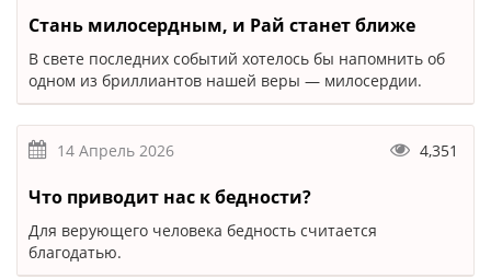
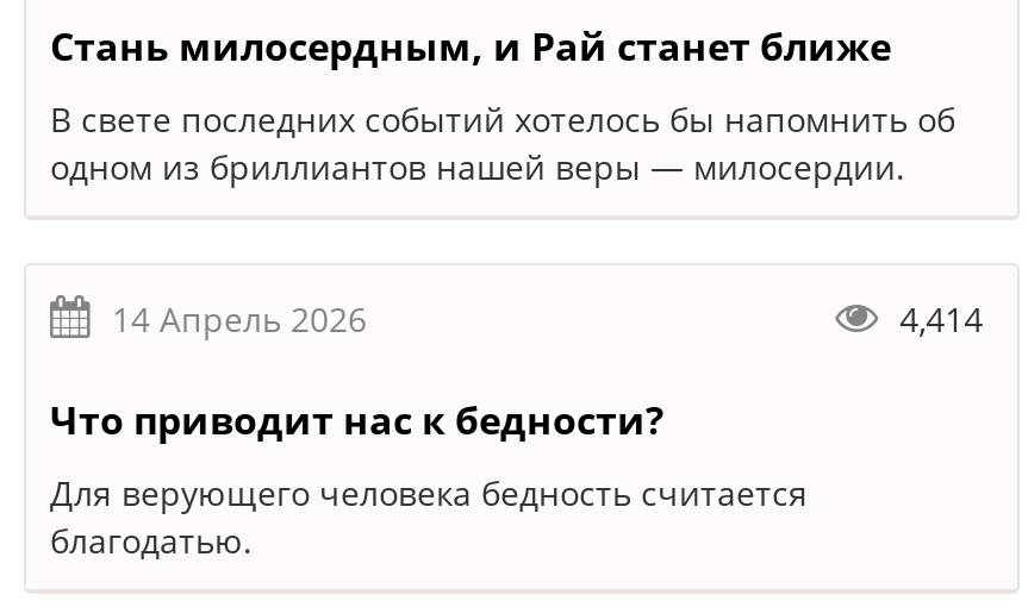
- 4,351
+ 4,414
